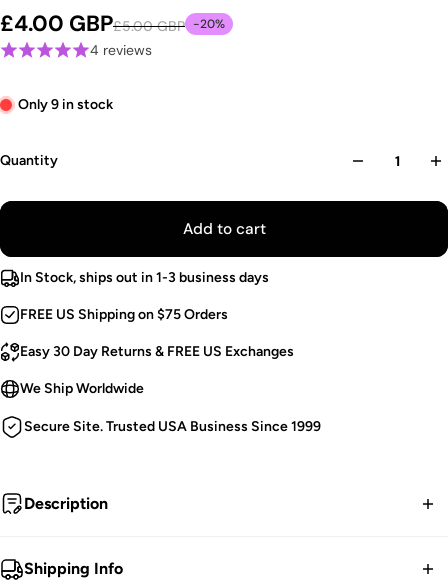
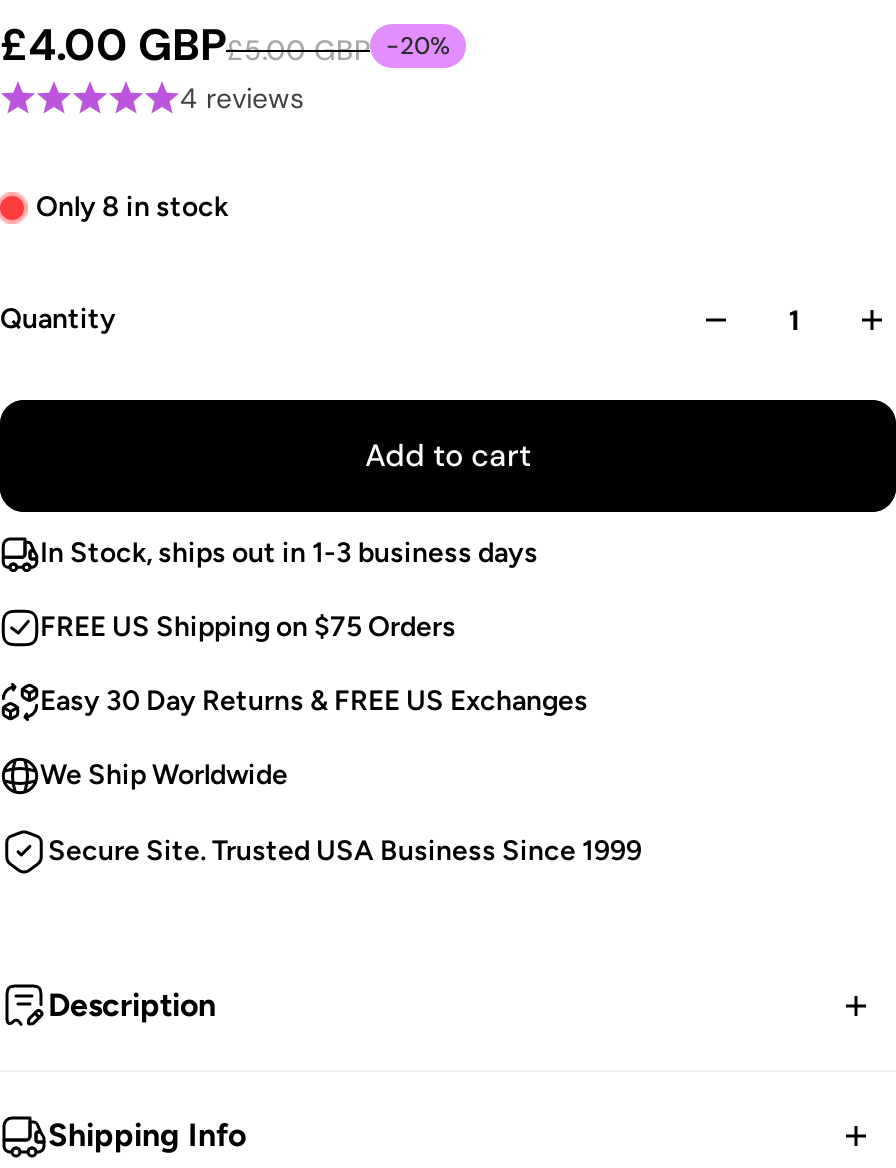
- Only 9 in stock
+ Only 8 in stock
